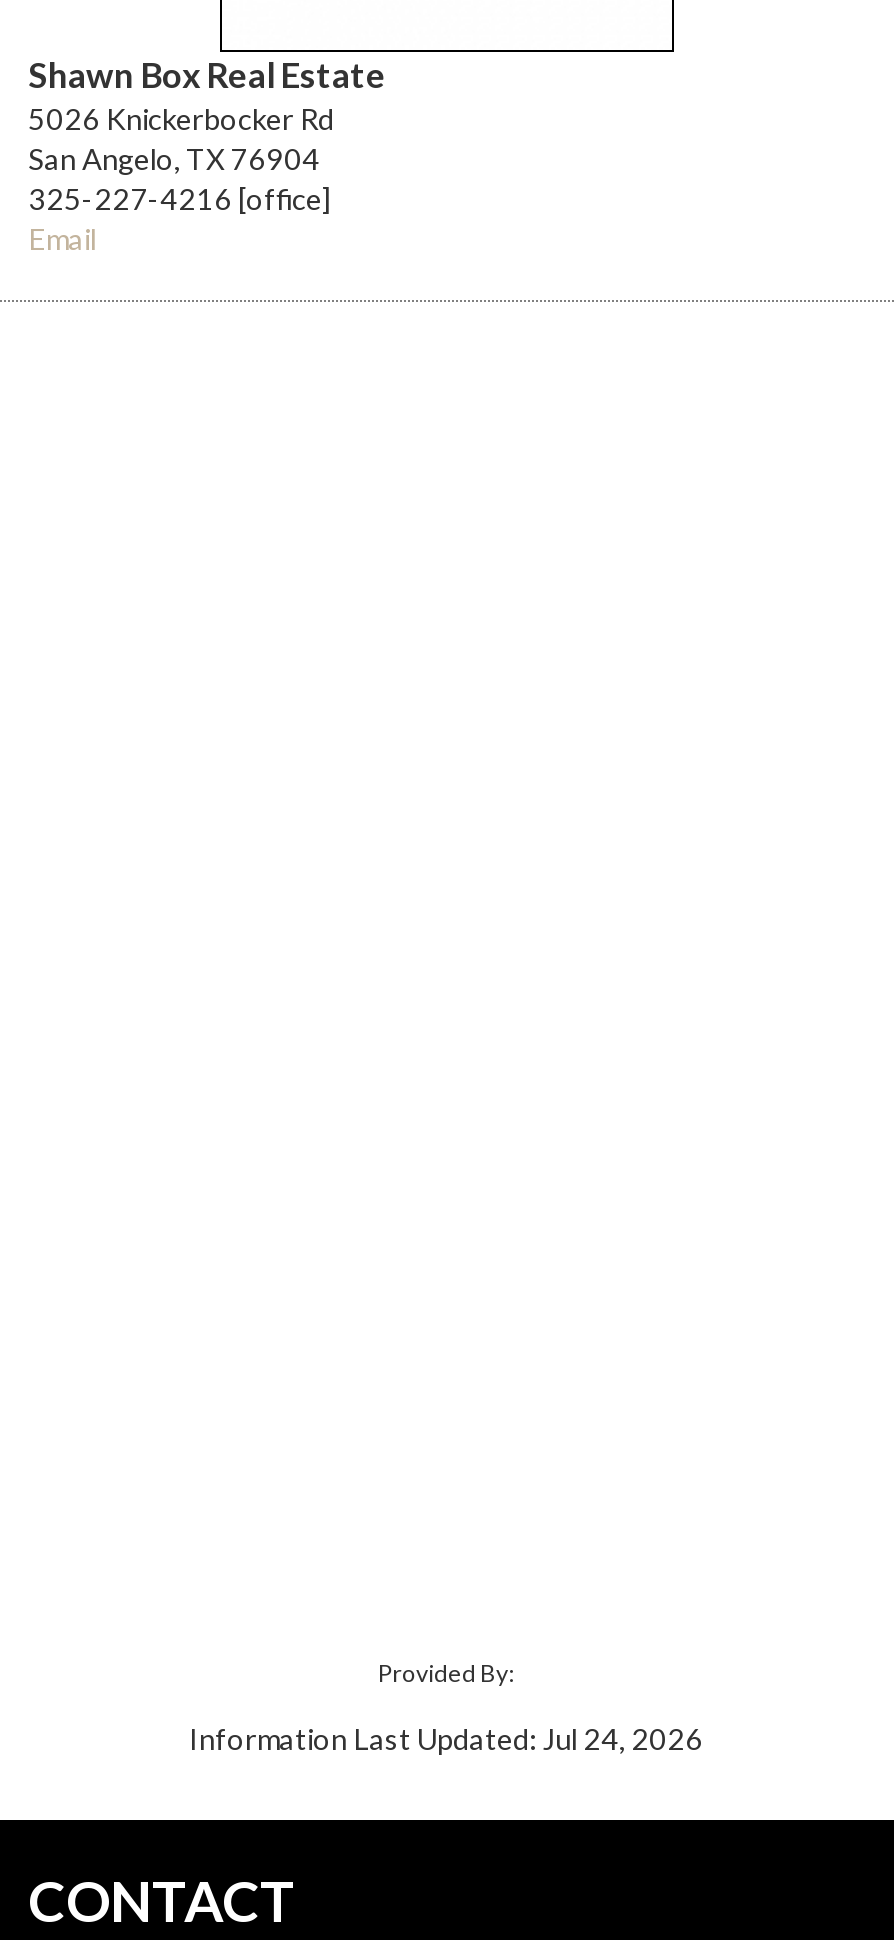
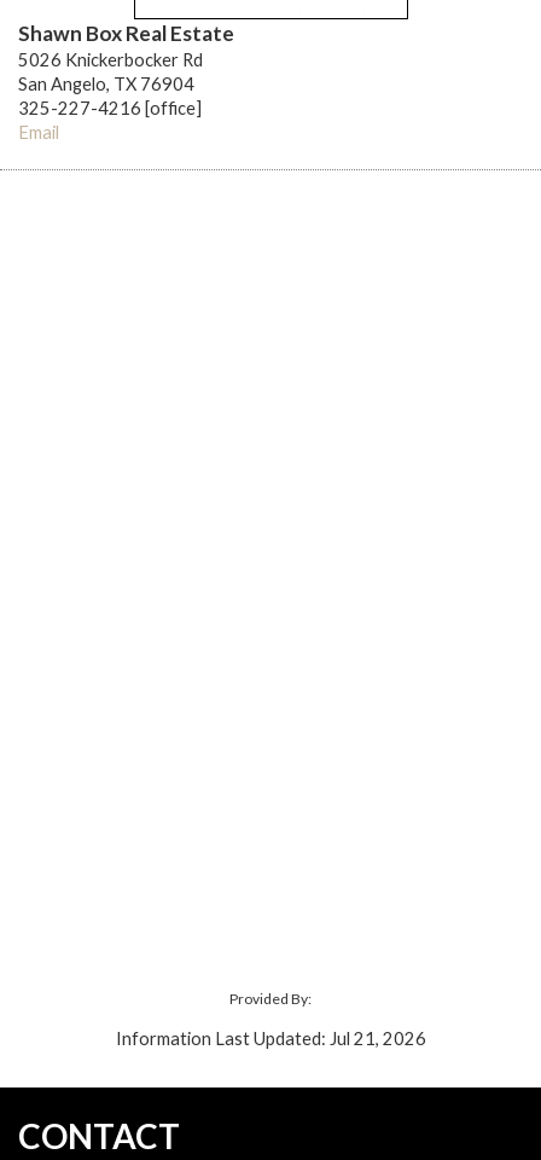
- Information Last Updated: Jul 24, 2026
+ Information Last Updated: Jul 21, 2026
